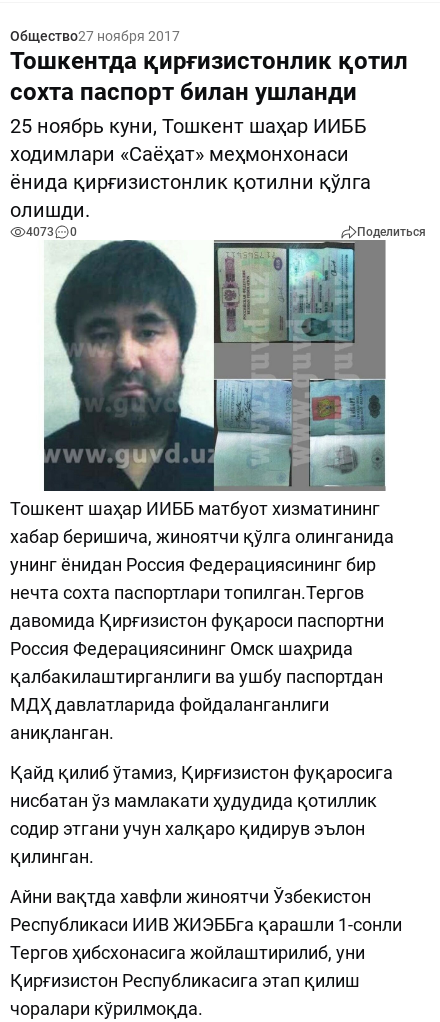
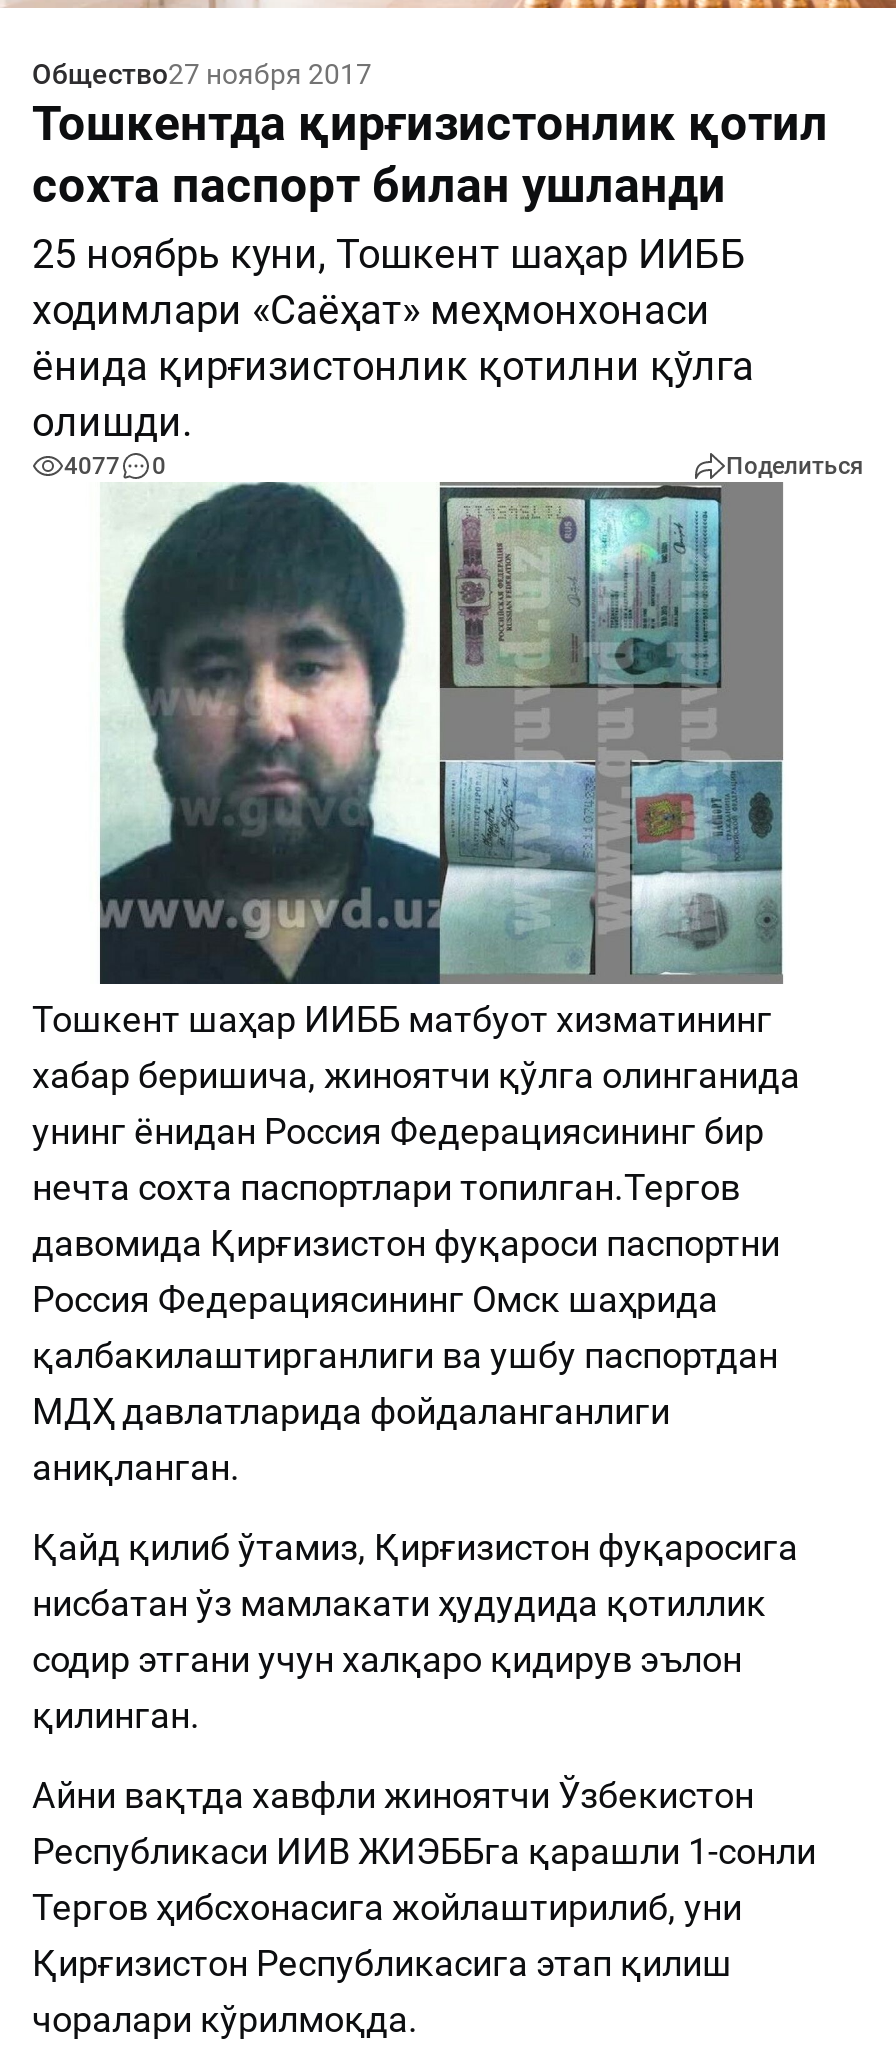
- 4073 0
+ 4077 0
